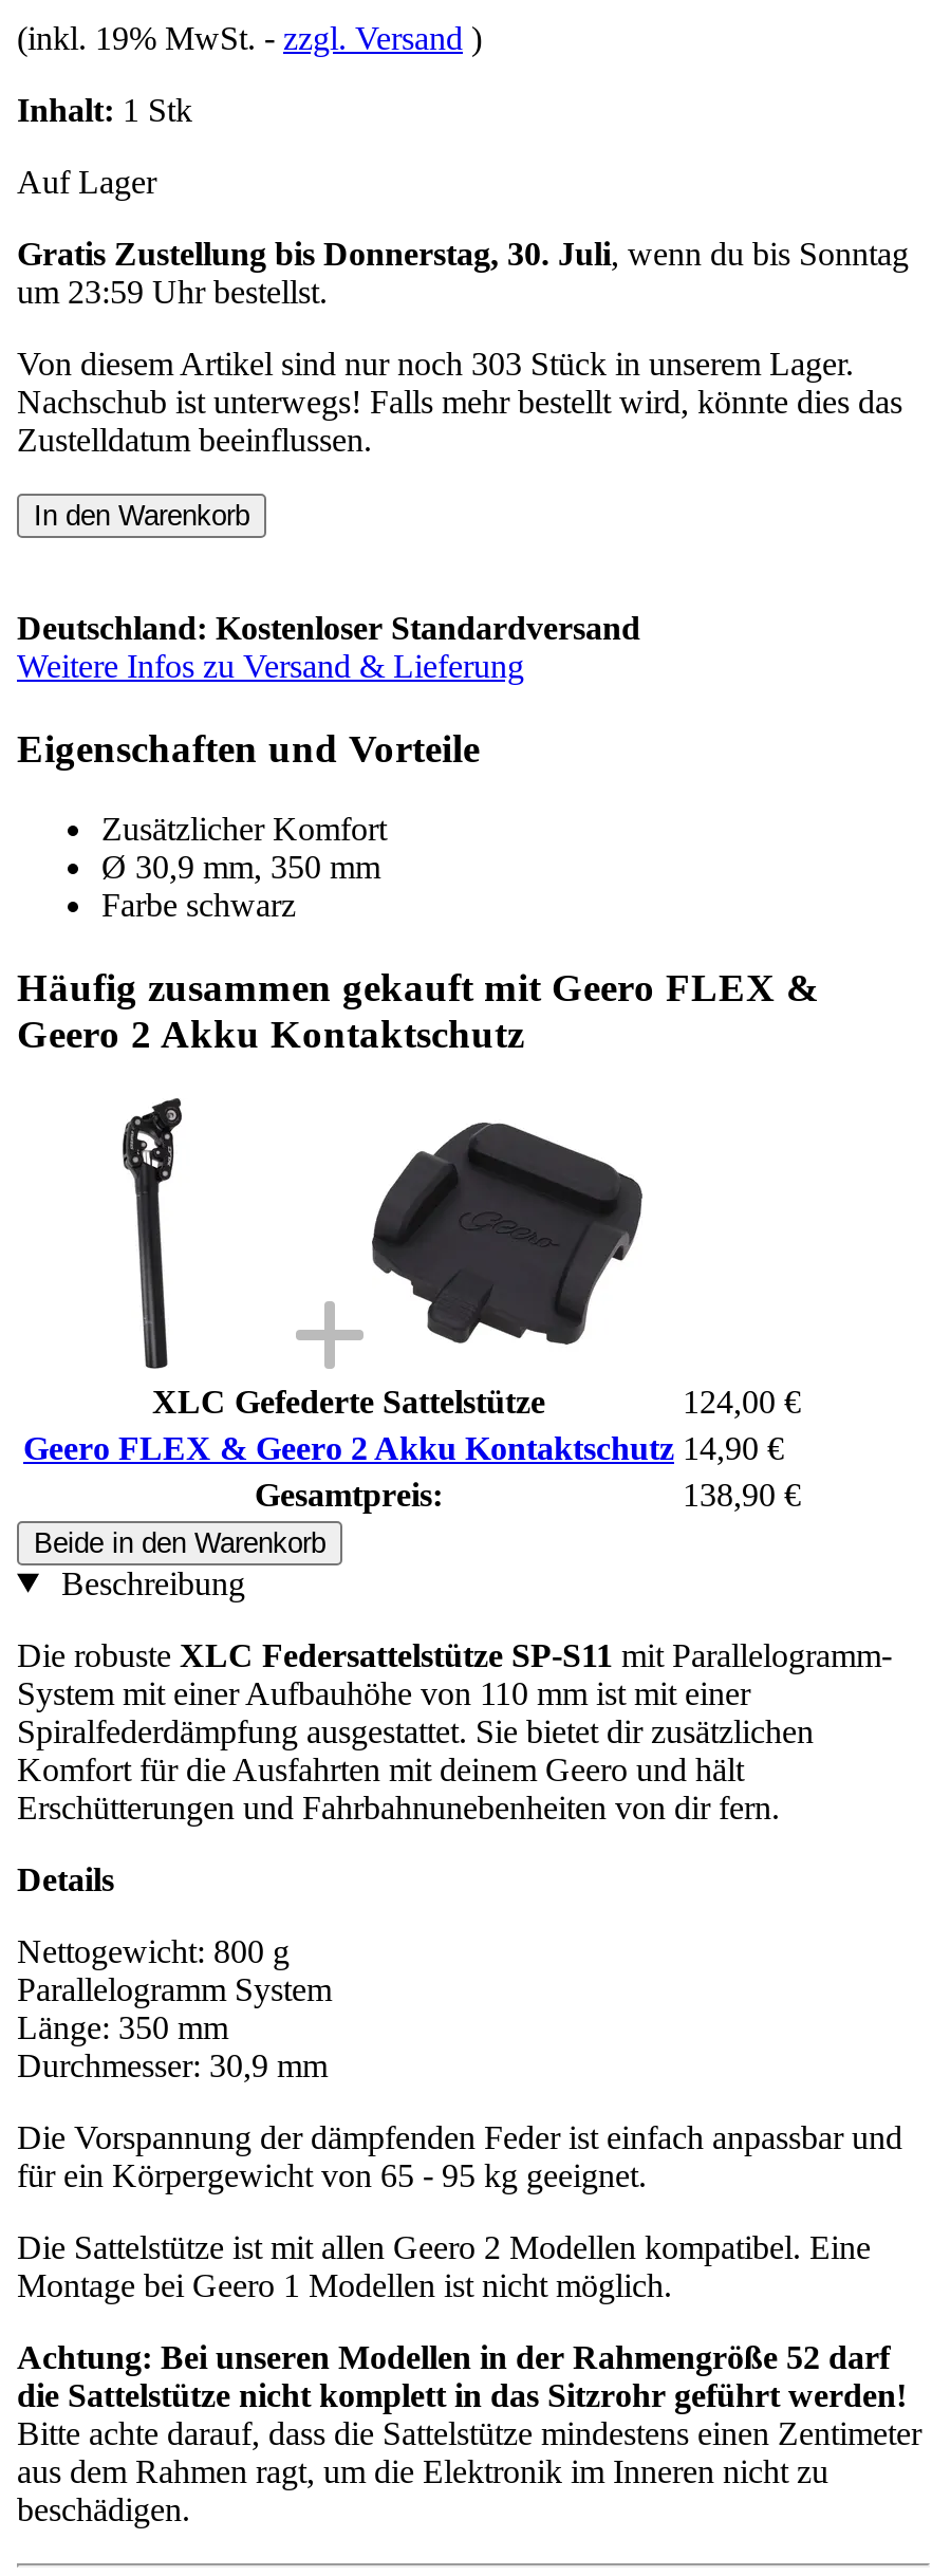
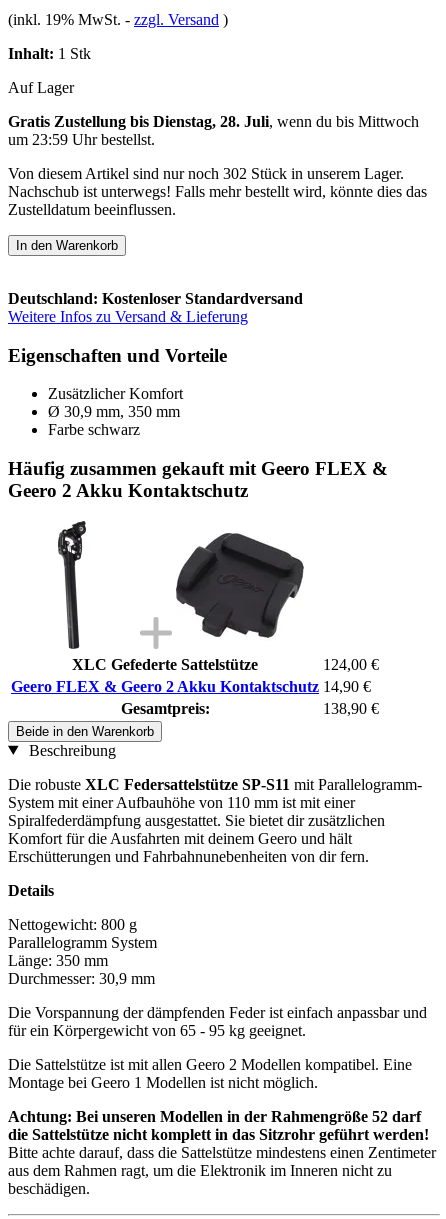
- Gratis Zustellung bis Donnerstag, 30. Juli, wenn du bis Sonntag
+ Gratis Zustellung bis Dienstag, 28. Juli, wenn du bis Mittwoch

- Von diesem Artikel sind nur noch 303 Stück in unserem Lager.
+ Von diesem Artikel sind nur noch 302 Stück in unserem Lager.
